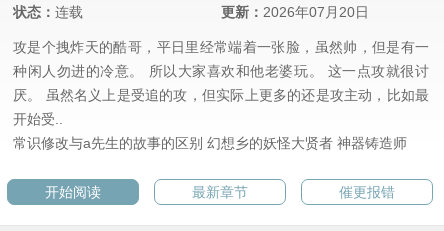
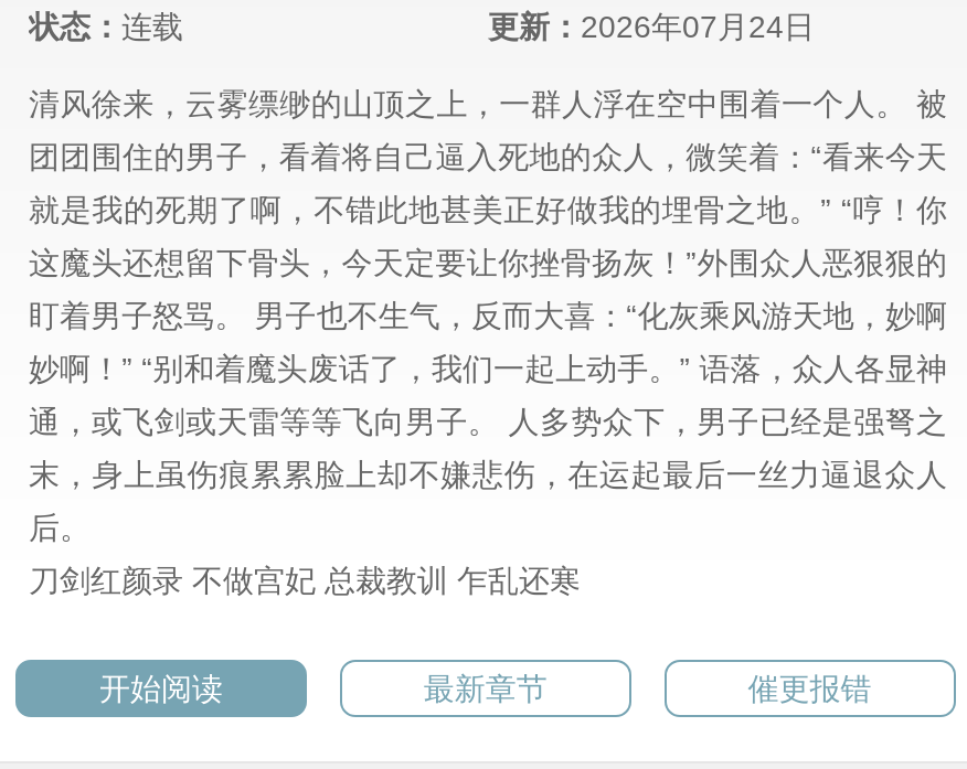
- 更新：2026年07月20日
- 攻是个拽炸天的酷哥，平日里经常端着一张脸，虽然帅，但是有一
- 种闲人勿进的冷意。 所以大家喜欢和他老婆玩。 这一点攻就很讨
- 厌。 虽然名义上是受追的攻，但实际上更多的还是攻主动，比如最
- 开始受..
- 常识修改与a先生的故事的区别 幻想乡的妖怪大贤者 神器铸造师
+ 更新：2026年07月24日
+ 清风徐来，云雾缥缈的山顶之上，一群人浮在空中围着一个人。 被
+ 团团围住的男子，看着将自己逼入死地的众人，微笑着：“看来今天
+ 就是我的死期了啊，不错此地甚美正好做我的埋骨之地。” “哼！你
+ 这魔头还想留下骨头，今天定要让你挫骨扬灰！”外围众人恶狠狠的
+ 盯着男子怒骂。 男子也不生气，反而大喜：“化灰乘风游天地，妙啊
+ 妙啊！” “别和着魔头废话了，我们一起上动手。” 语落，众人各显神
+ 通，或飞剑或天雷等等飞向男子。 人多势众下，男子已经是强弩之
+ 末，身上虽伤痕累累脸上却不嫌悲伤，在运起最后一丝力逼退众人
+ 后。
+ 刀剑红颜录 不做宫妃 总裁教训 乍乱还寒
